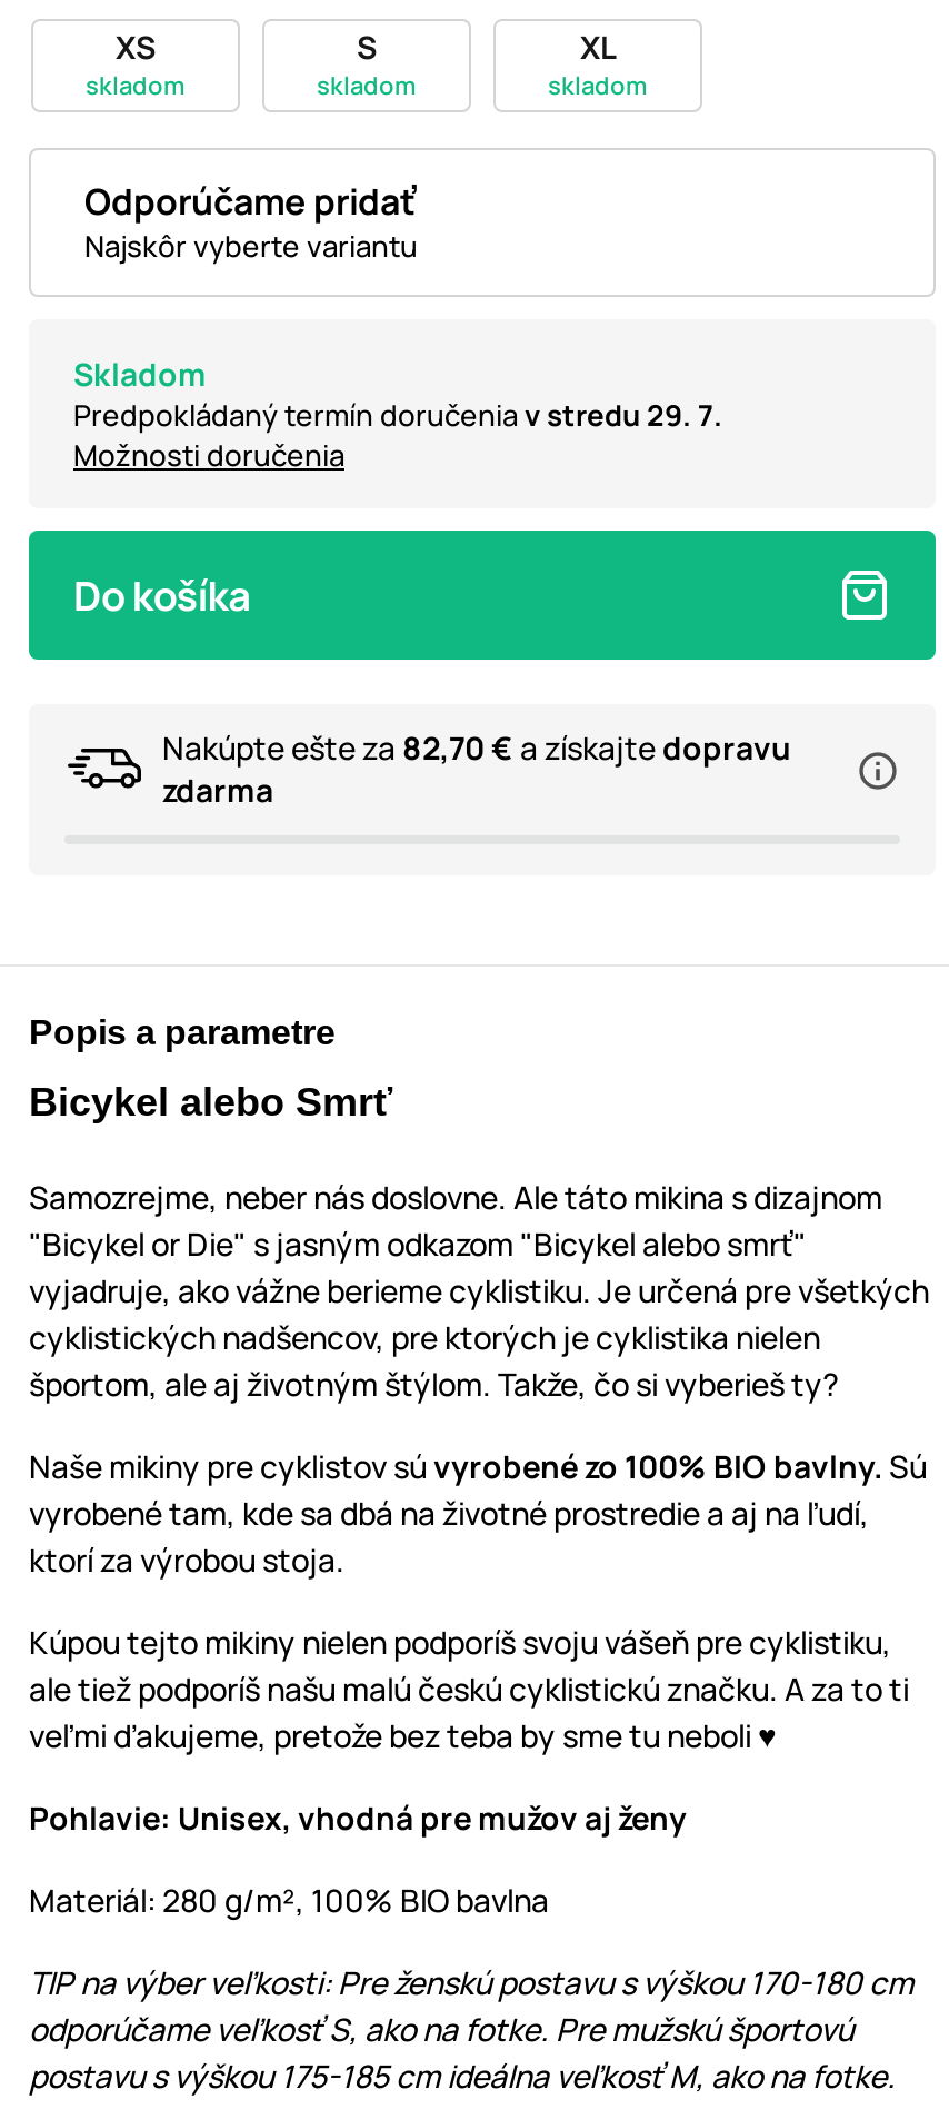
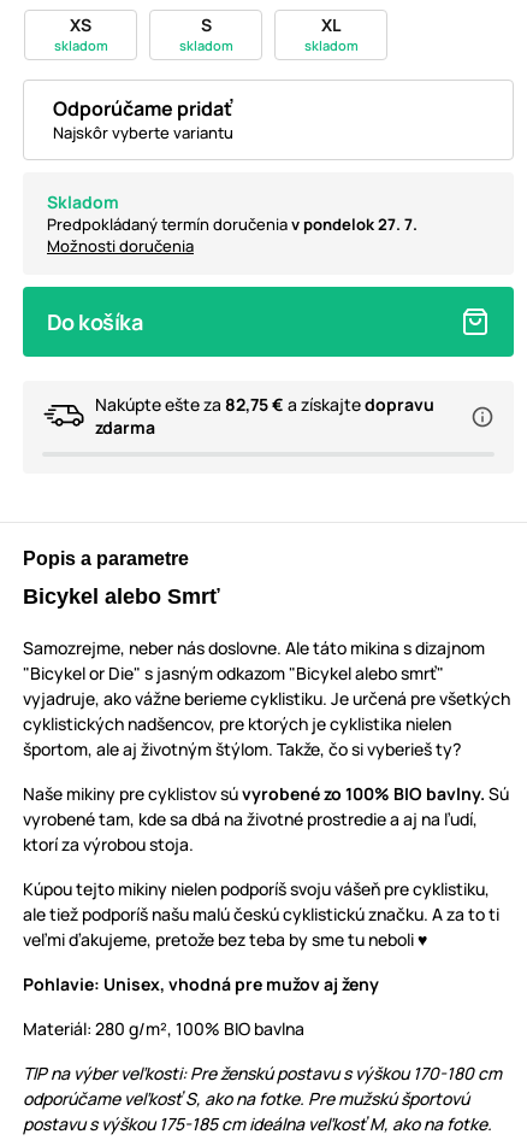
- Predpokládaný termín doručenia v stredu 29. 7.
+ Predpokládaný termín doručenia v pondelok 27. 7.

- Nakúpte ešte za 82,70 €a získajte dopravu
+ Nakúpte ešte za 82,75 €a získajte dopravu
